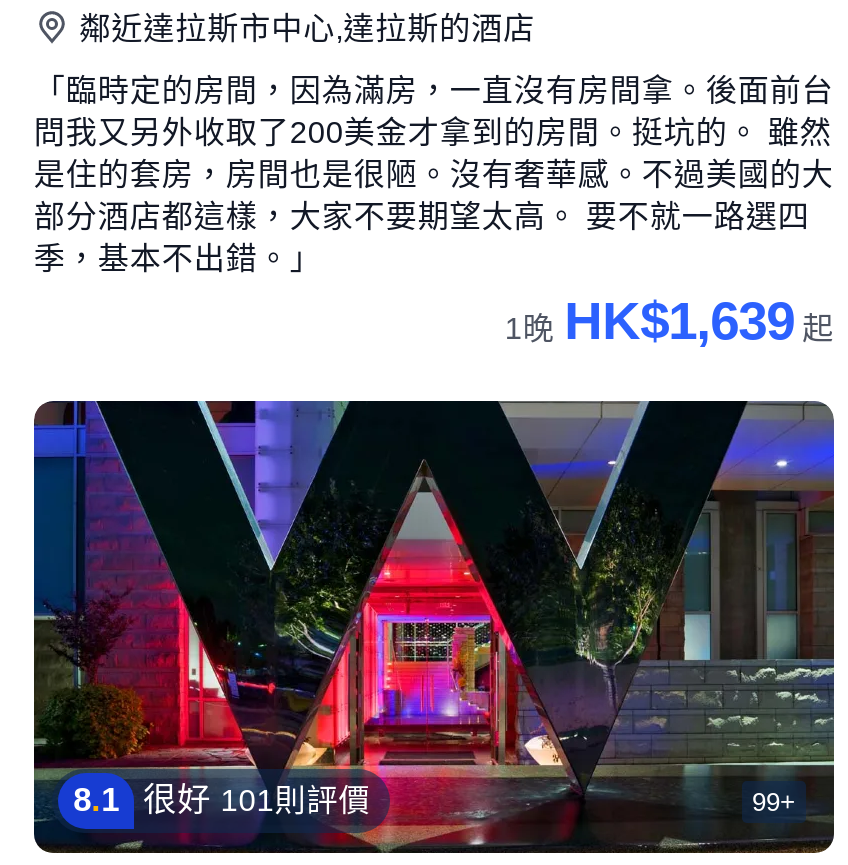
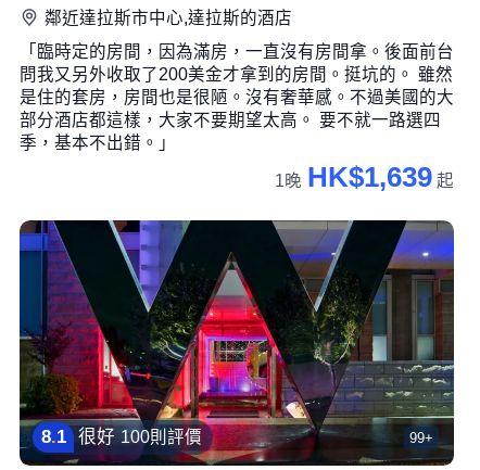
- 8.1 很好 101則評價
+ 8.1 很好 100則評價
